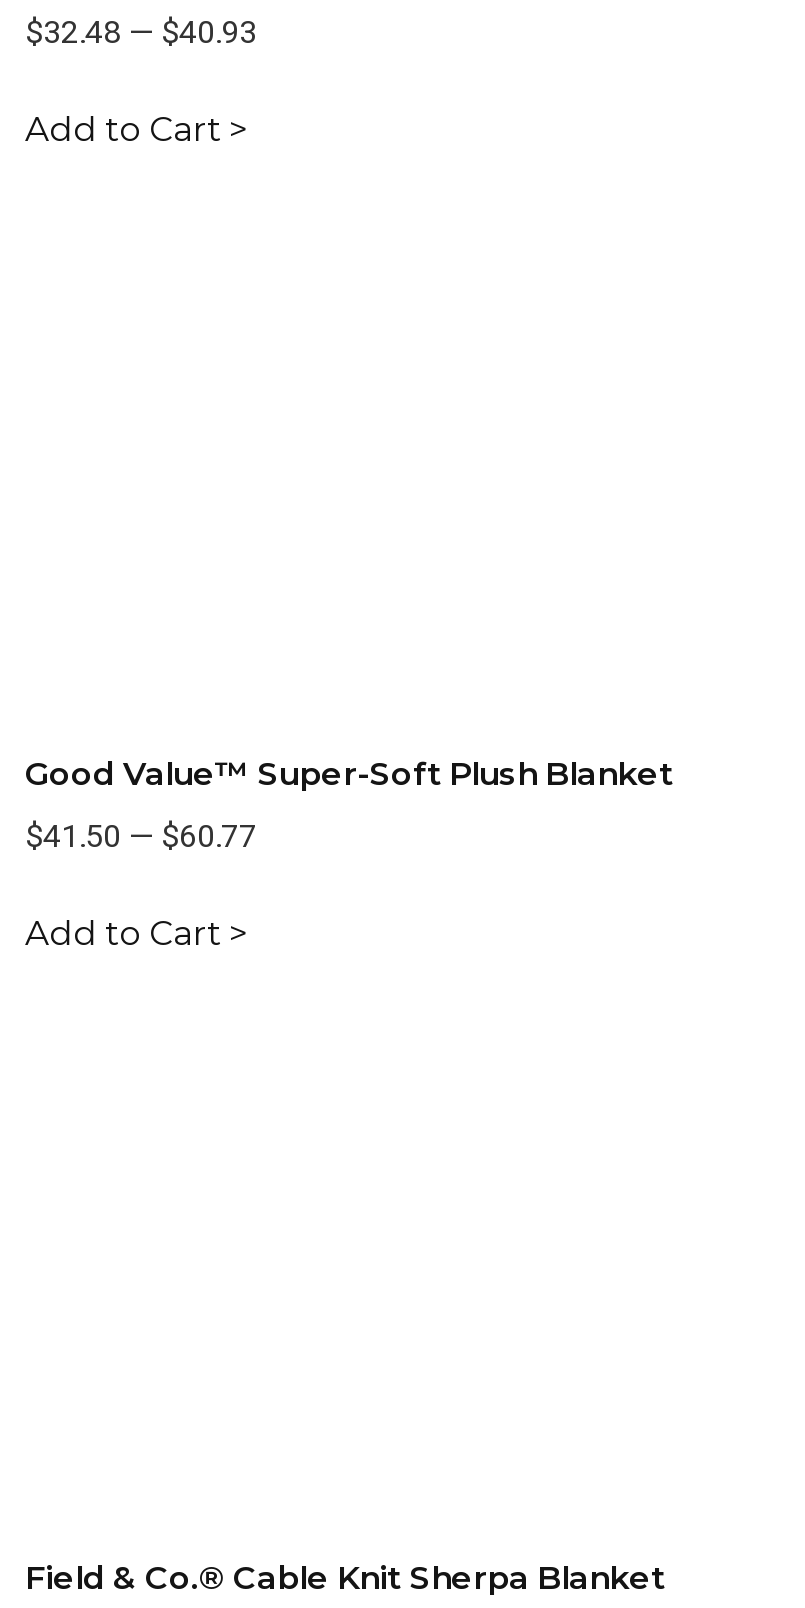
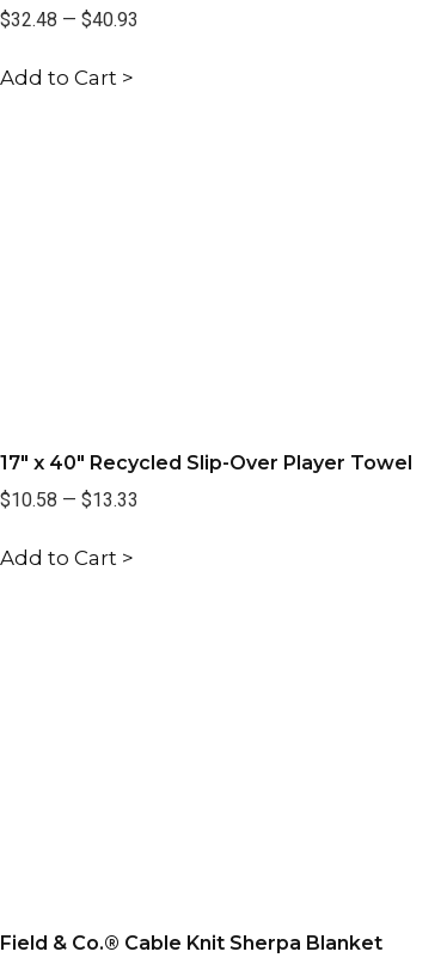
- Good Value™ Super-Soft Plush Blanket
+ 17" x 40" Recycled Slip-Over Player Towel

- $41.50 — $60.77
+ $10.58 — $13.33
